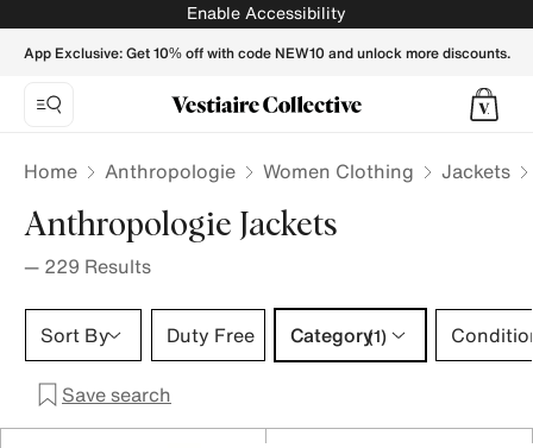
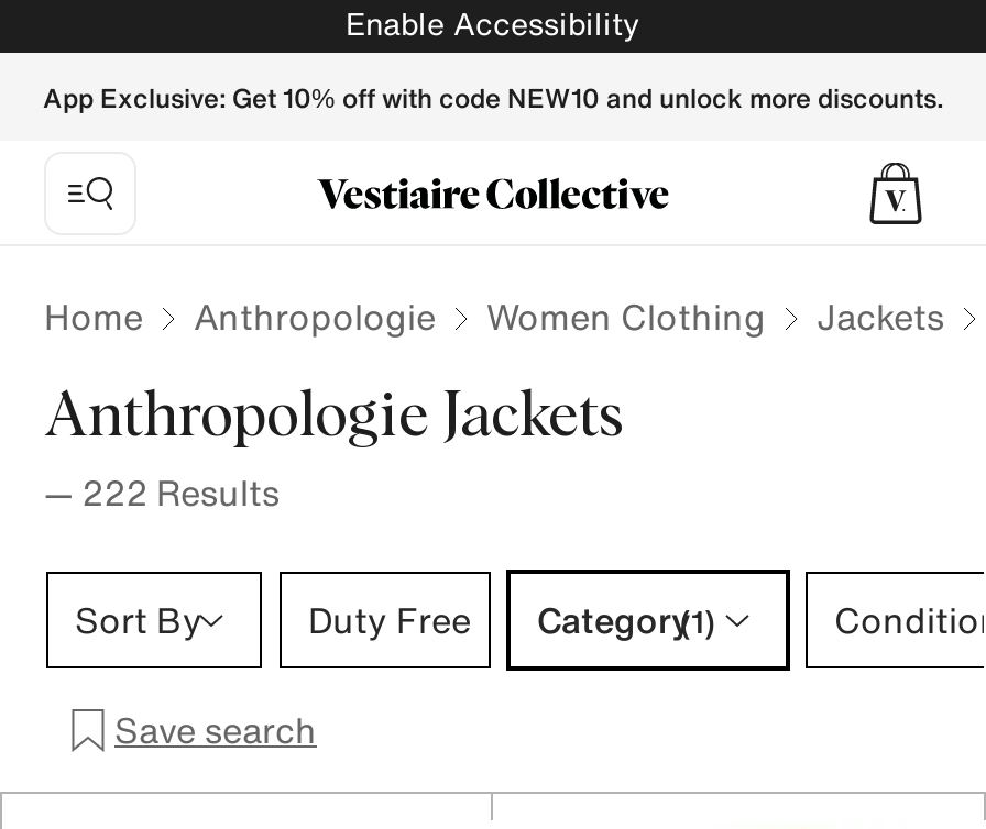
- — 229 Results
+ — 222 Results
